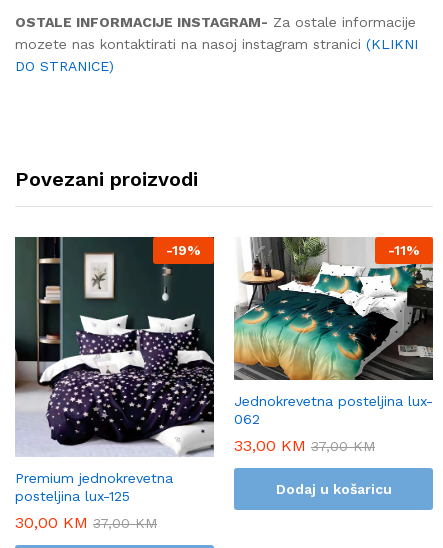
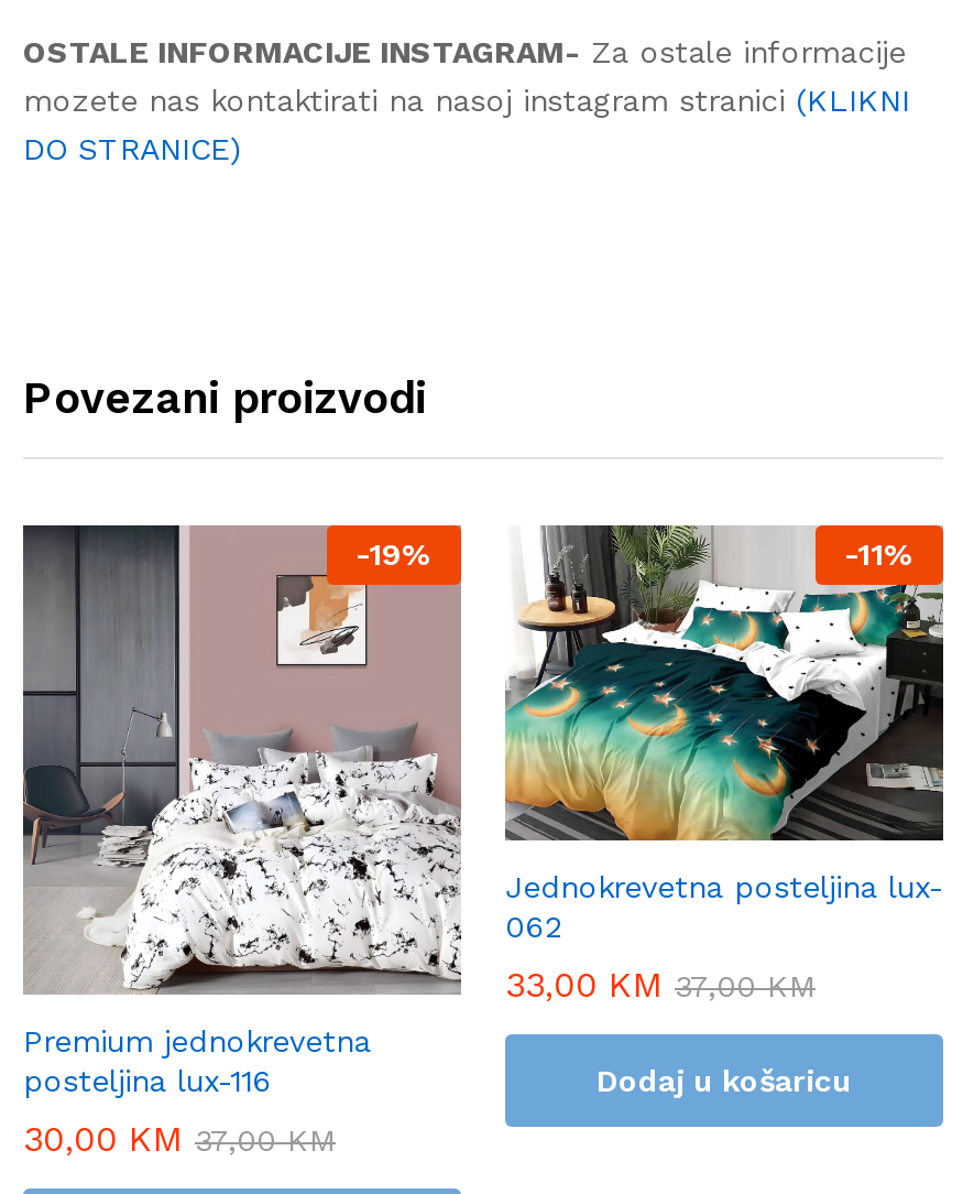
- [image]
- posteljina lux-125
+ [image]
+ posteljina lux-116
